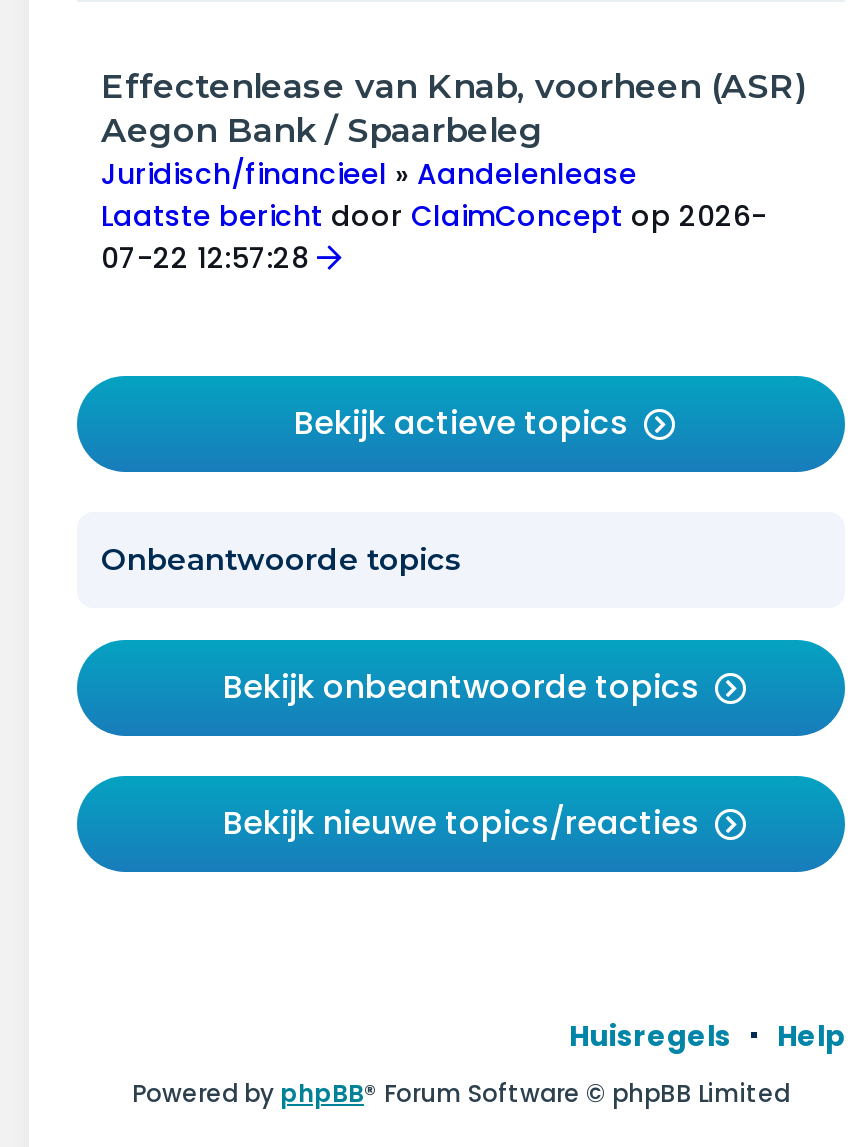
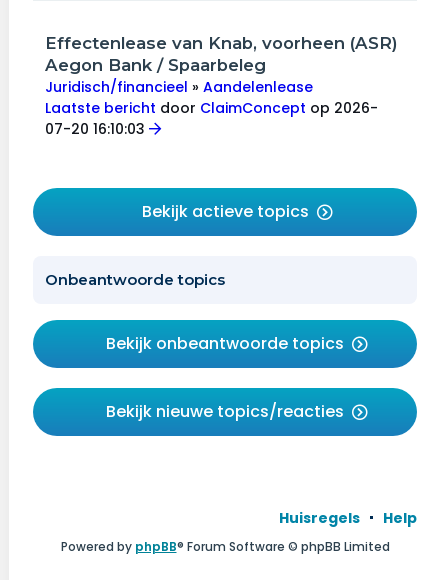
- 07-22 12:57:28
+ 07-20 16:10:03
